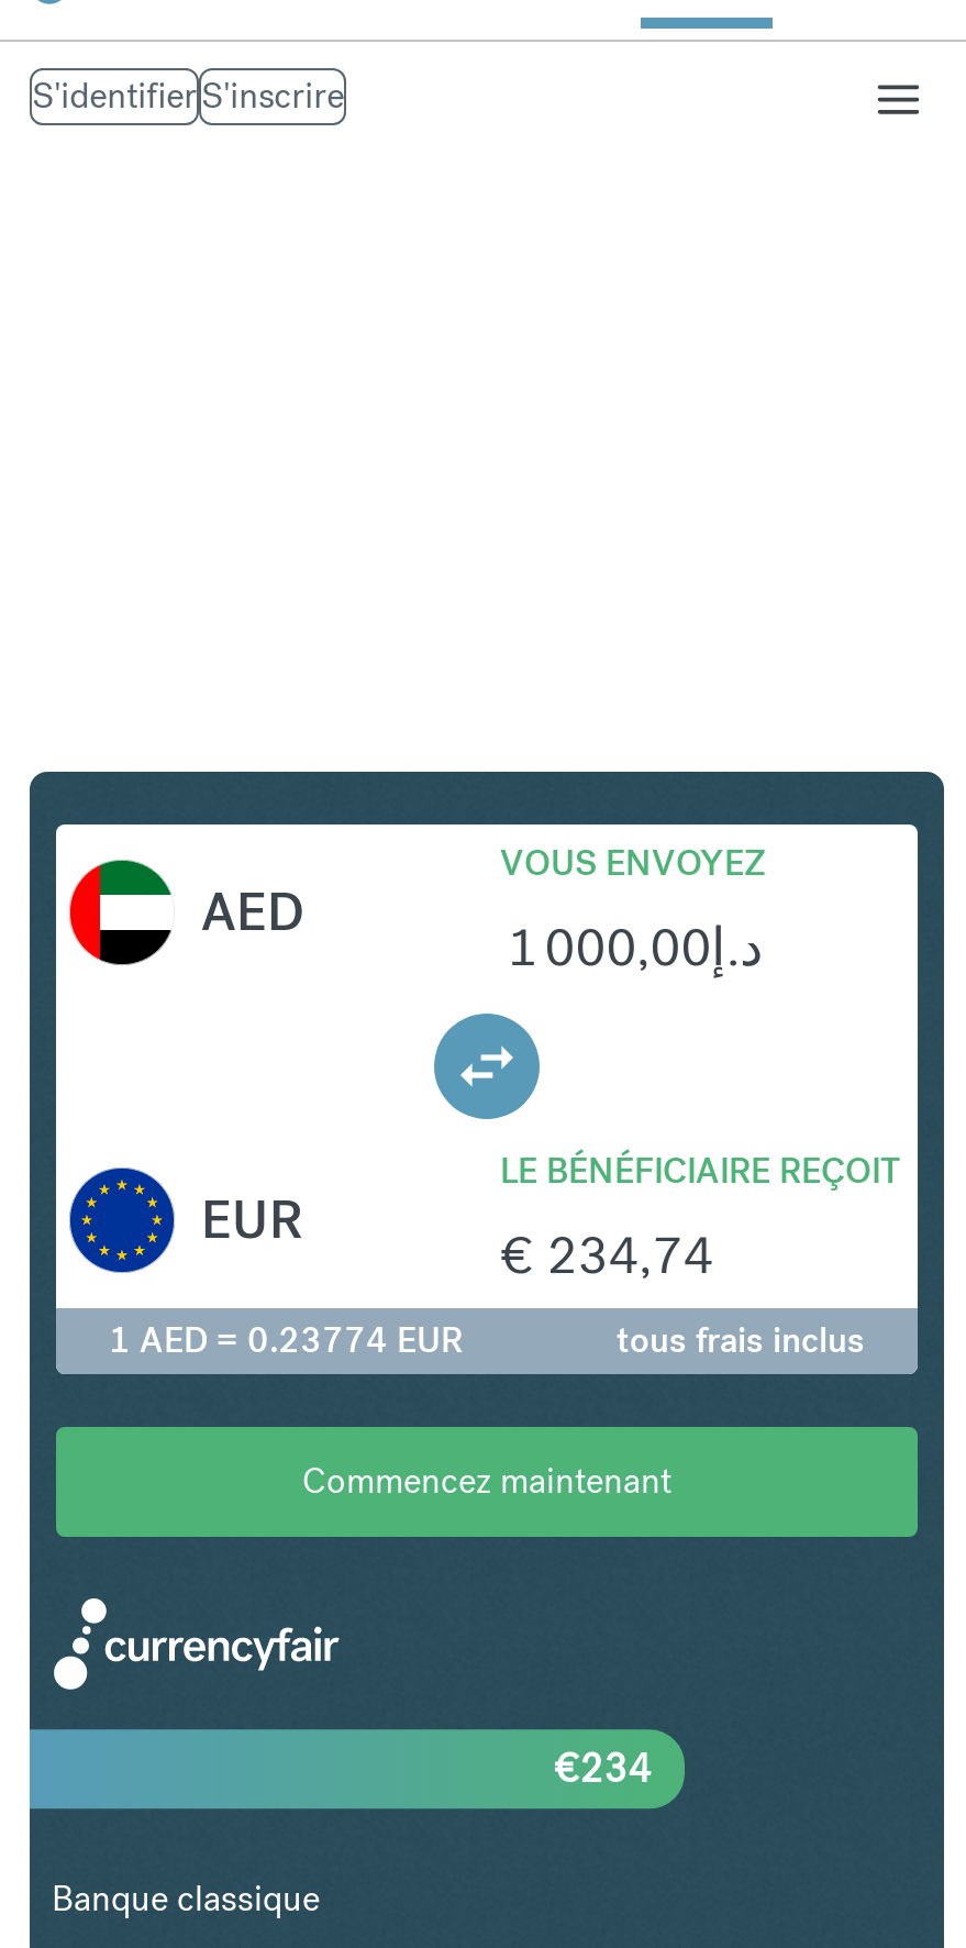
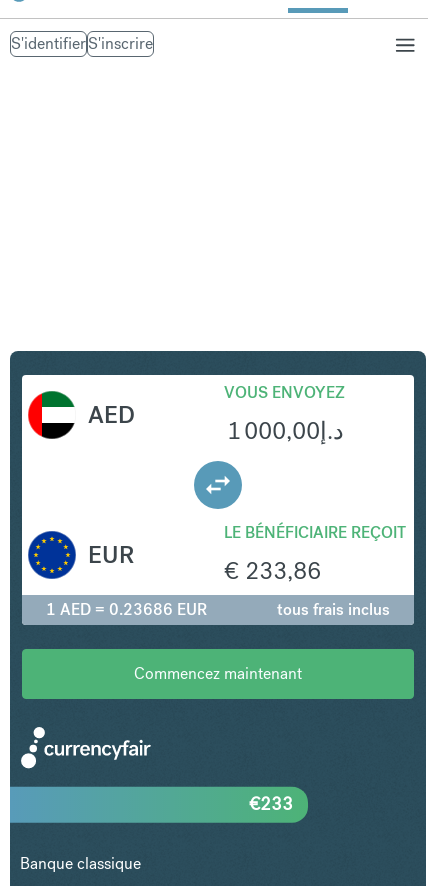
- € 234,74
+ € 233,86

- 1 AED = 0.23774 EUR
+ 1 AED = 0.23686 EUR

- €234
+ €233
